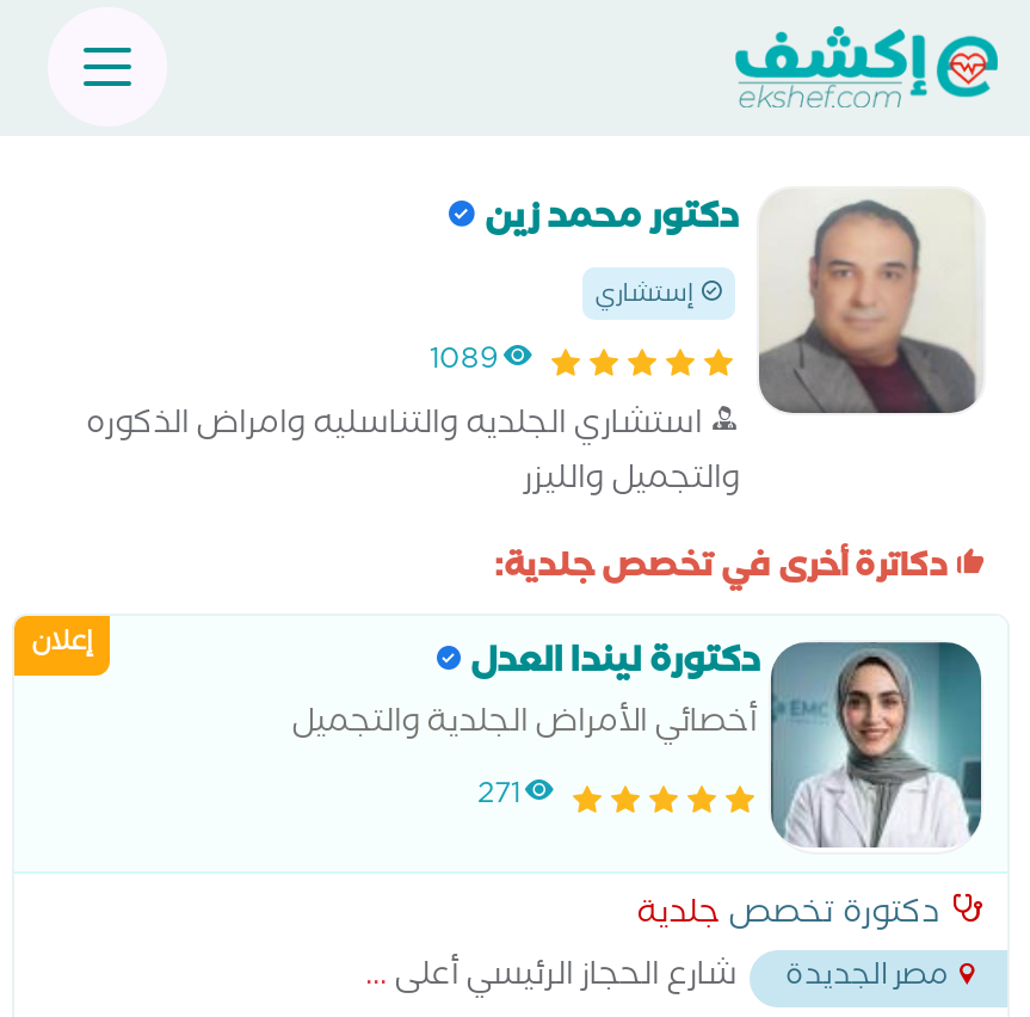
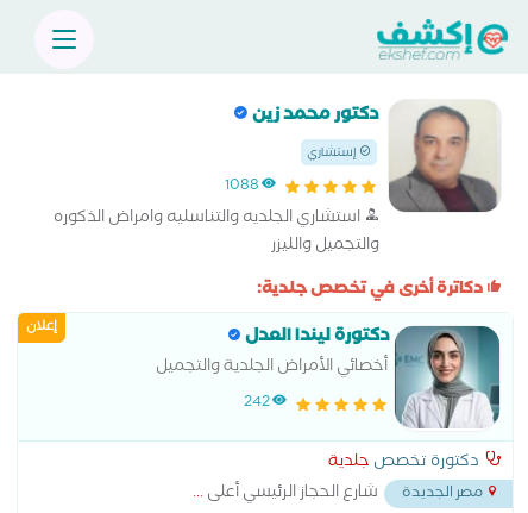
- 1089
+ 1088

- 271
+ 242
